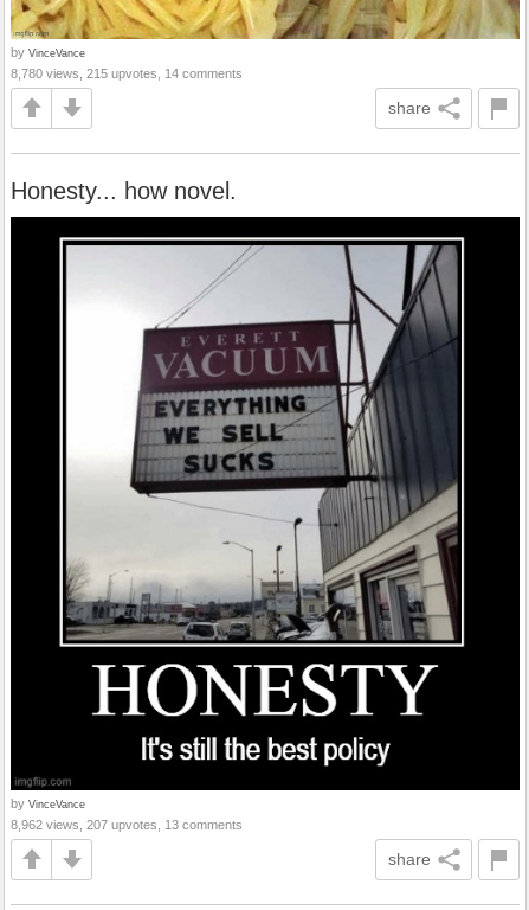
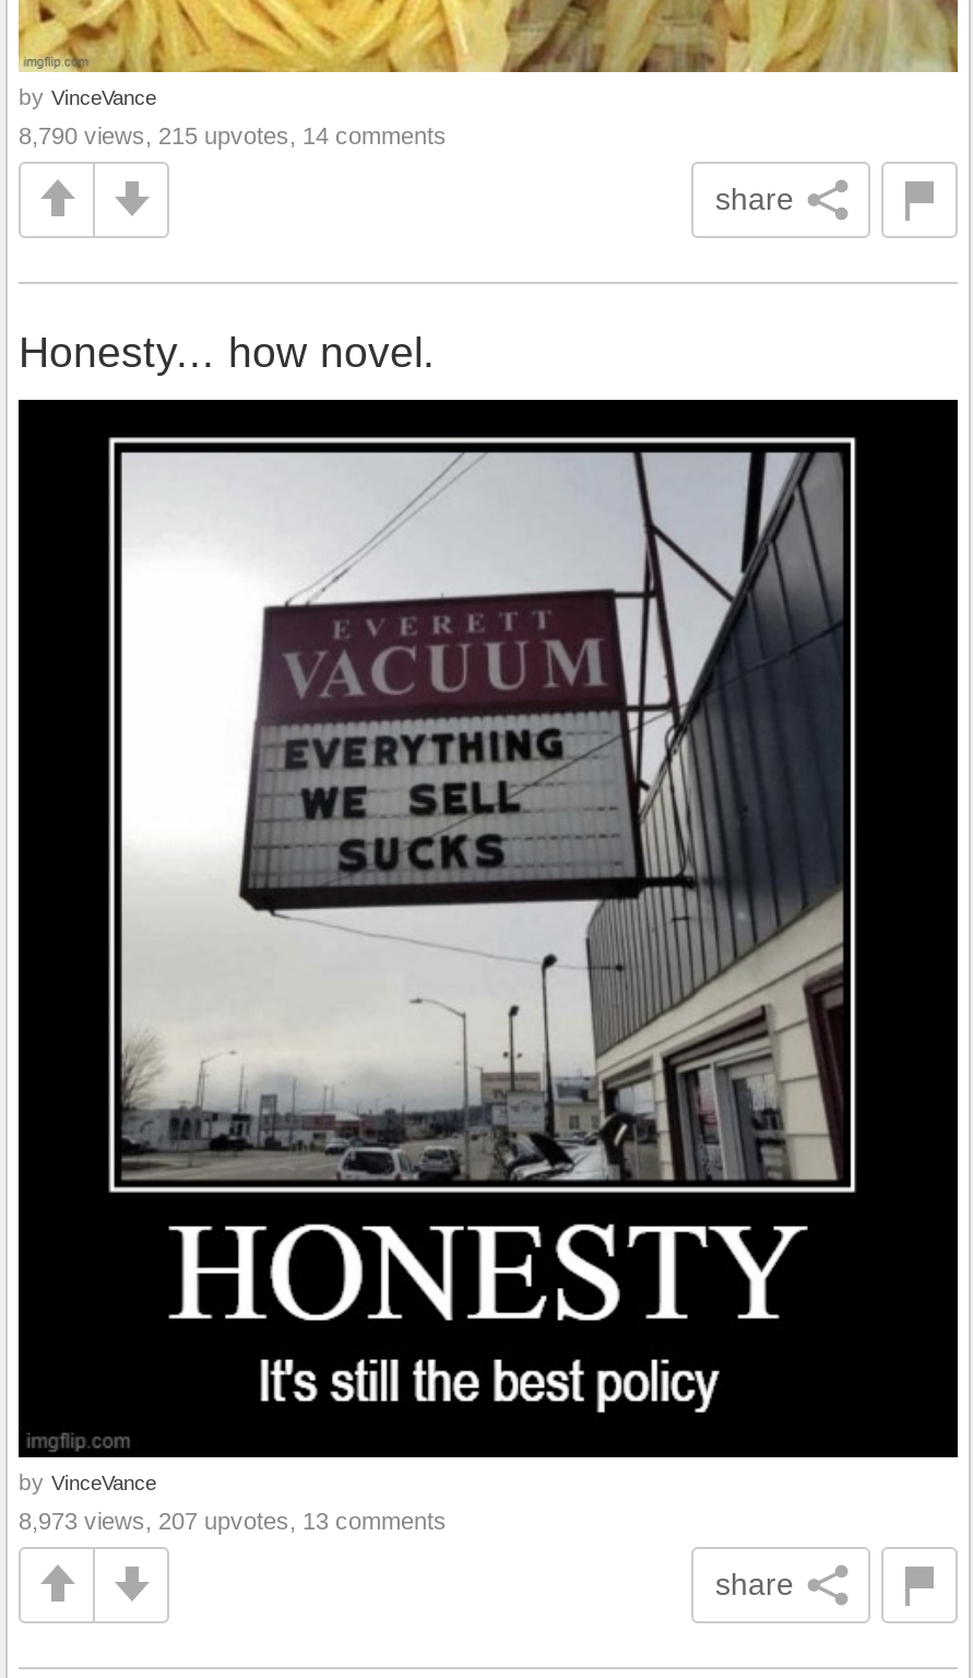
- 8,780 views, 215 upvotes, 14 comments
+ 8,790 views, 215 upvotes, 14 comments

- 8,962 views, 207 upvotes, 13 comments
+ 8,973 views, 207 upvotes, 13 comments
